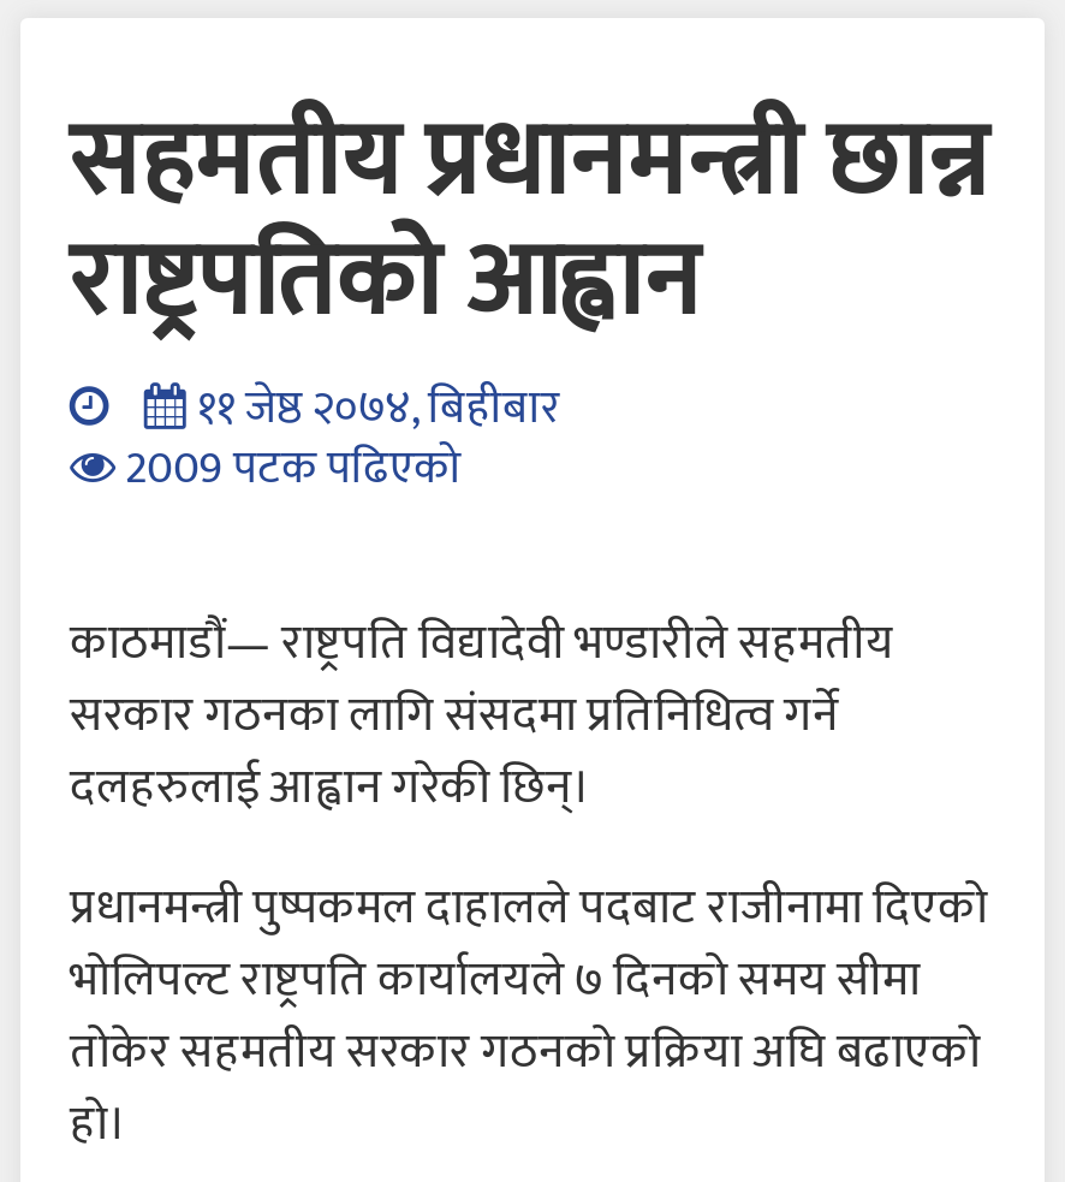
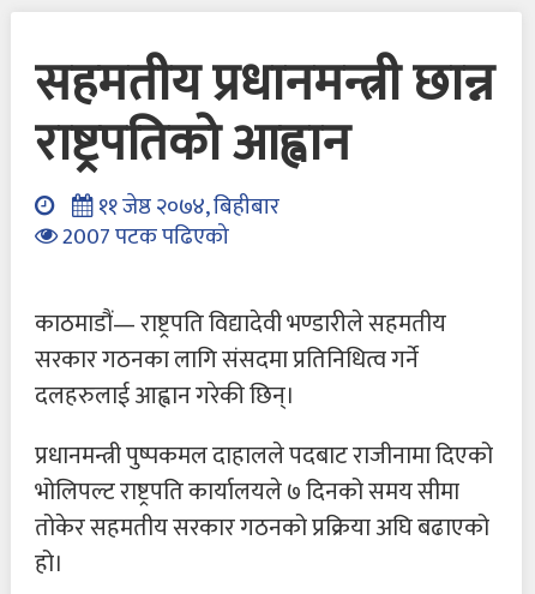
- 2009 पटक पढिएको
+ 2007 पटक पढिएको
